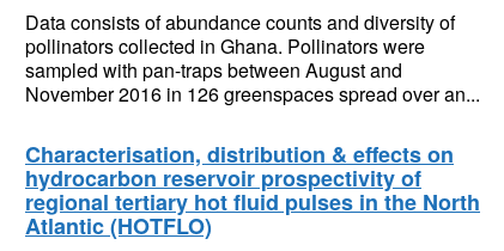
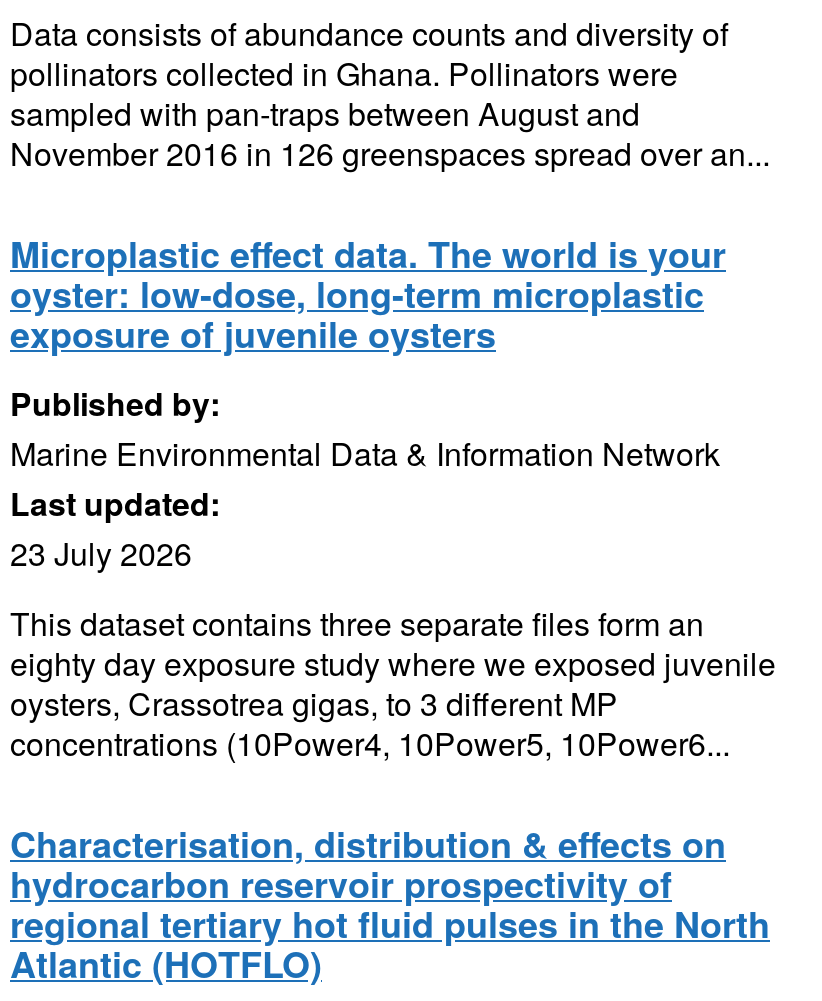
+ Microplastic effect data. The world is your
+ oyster: low-dose, long-term microplastic
+ exposure of juvenile oysters
+ Published by:
+ Marine Environmental Data & Information Network
+ Last updated:
+ 23 July 2026
+ This dataset contains three separate files form an
+ eighty day exposure study where we exposed juvenile
+ oysters, Crassotrea gigas, to 3 different MP
+ concentrations (10Power4, 10Power5, 10Power6...
